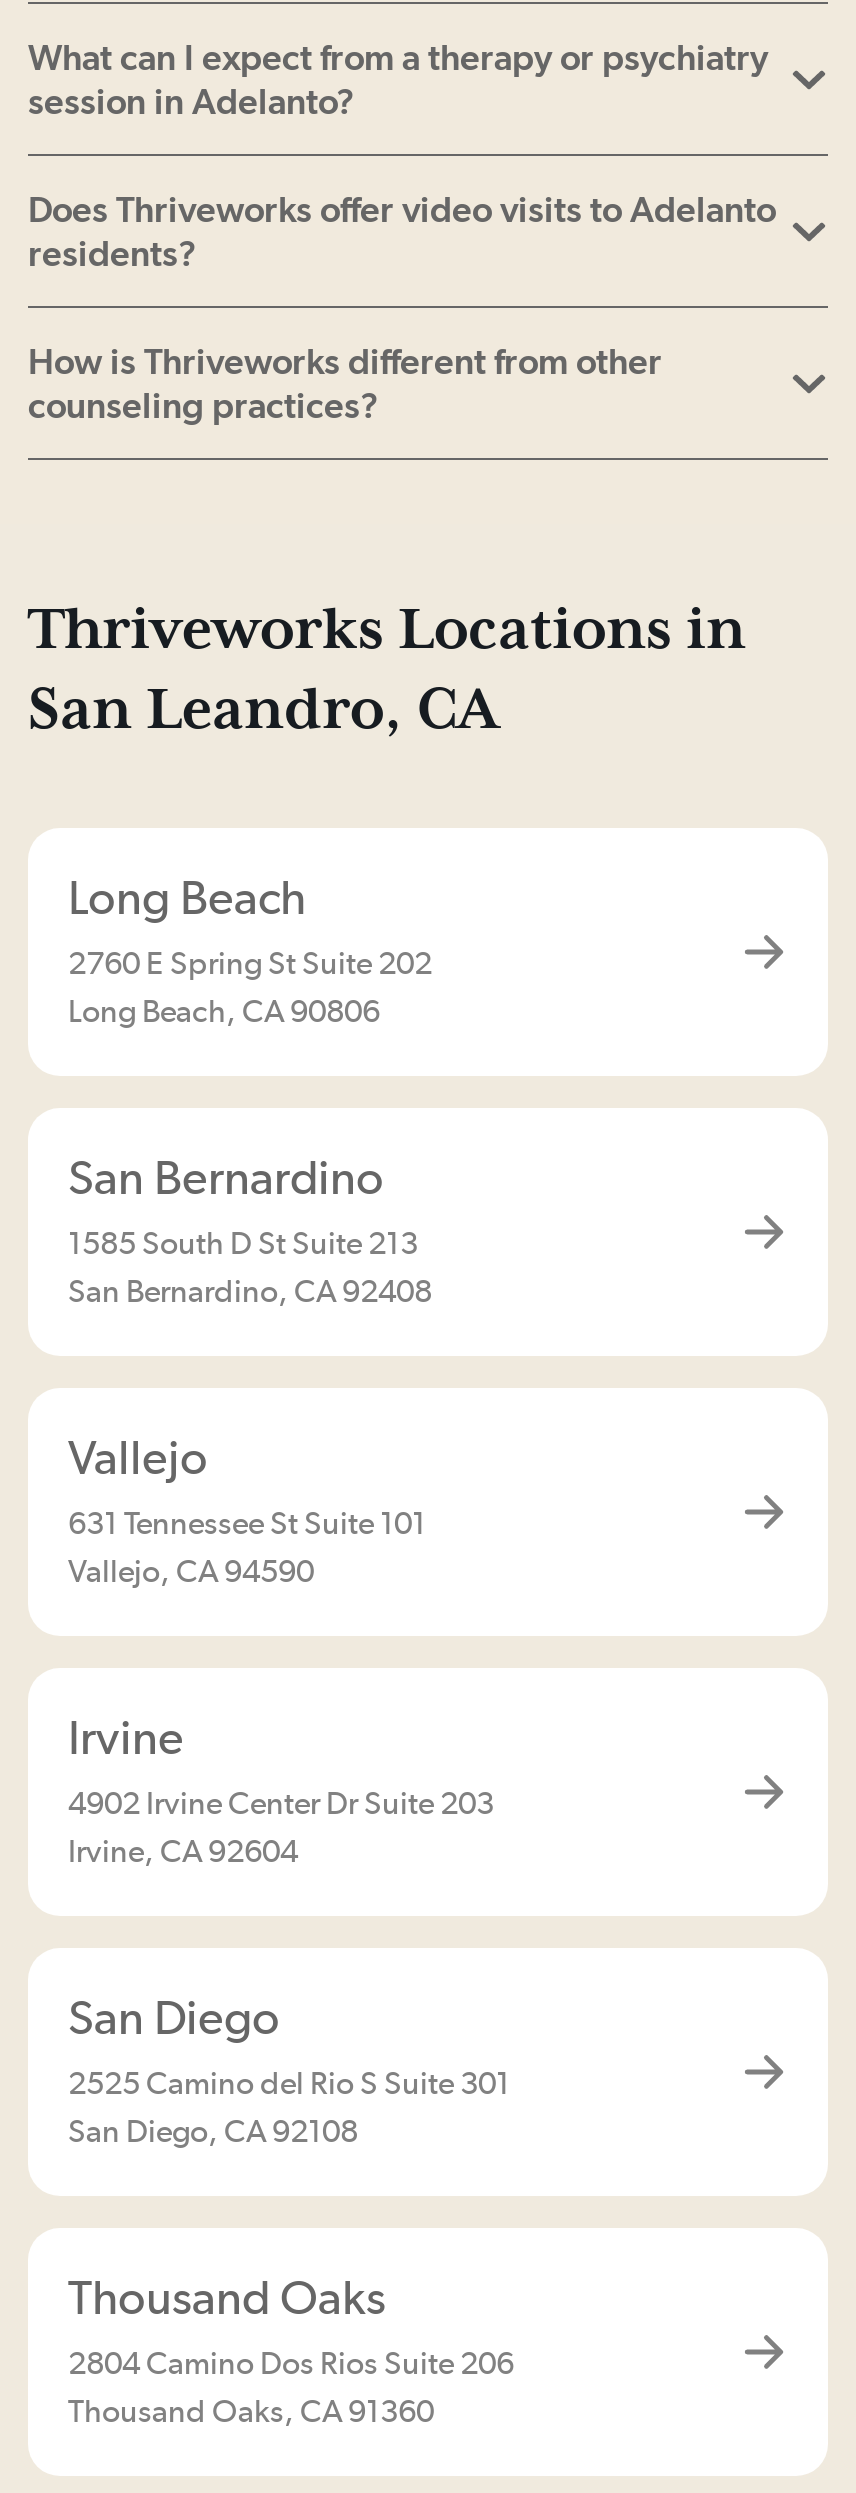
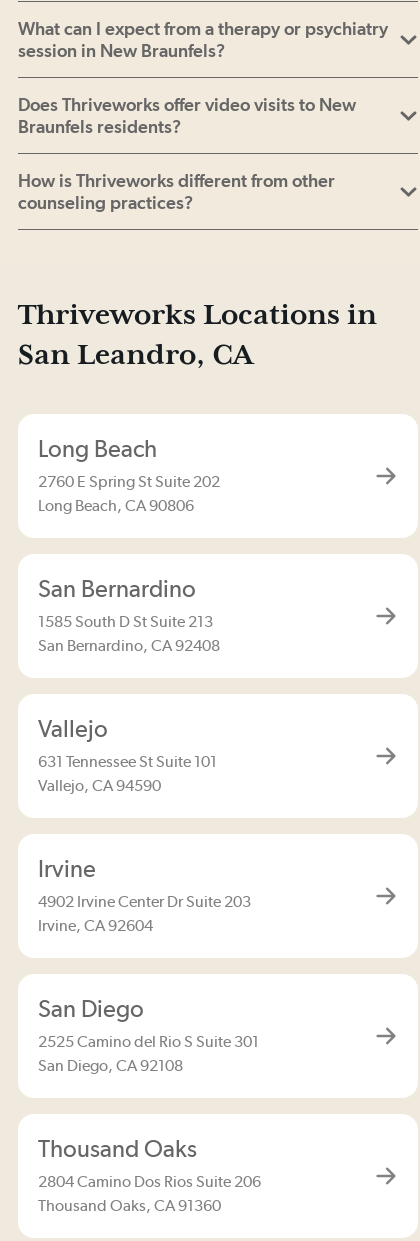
- session in Adelanto?
+ session in New Braunfels?

- Does Thriveworks offer video visits to Adelanto
- residents?
+ Does Thriveworks offer video visits to New
+ Braunfels residents?
